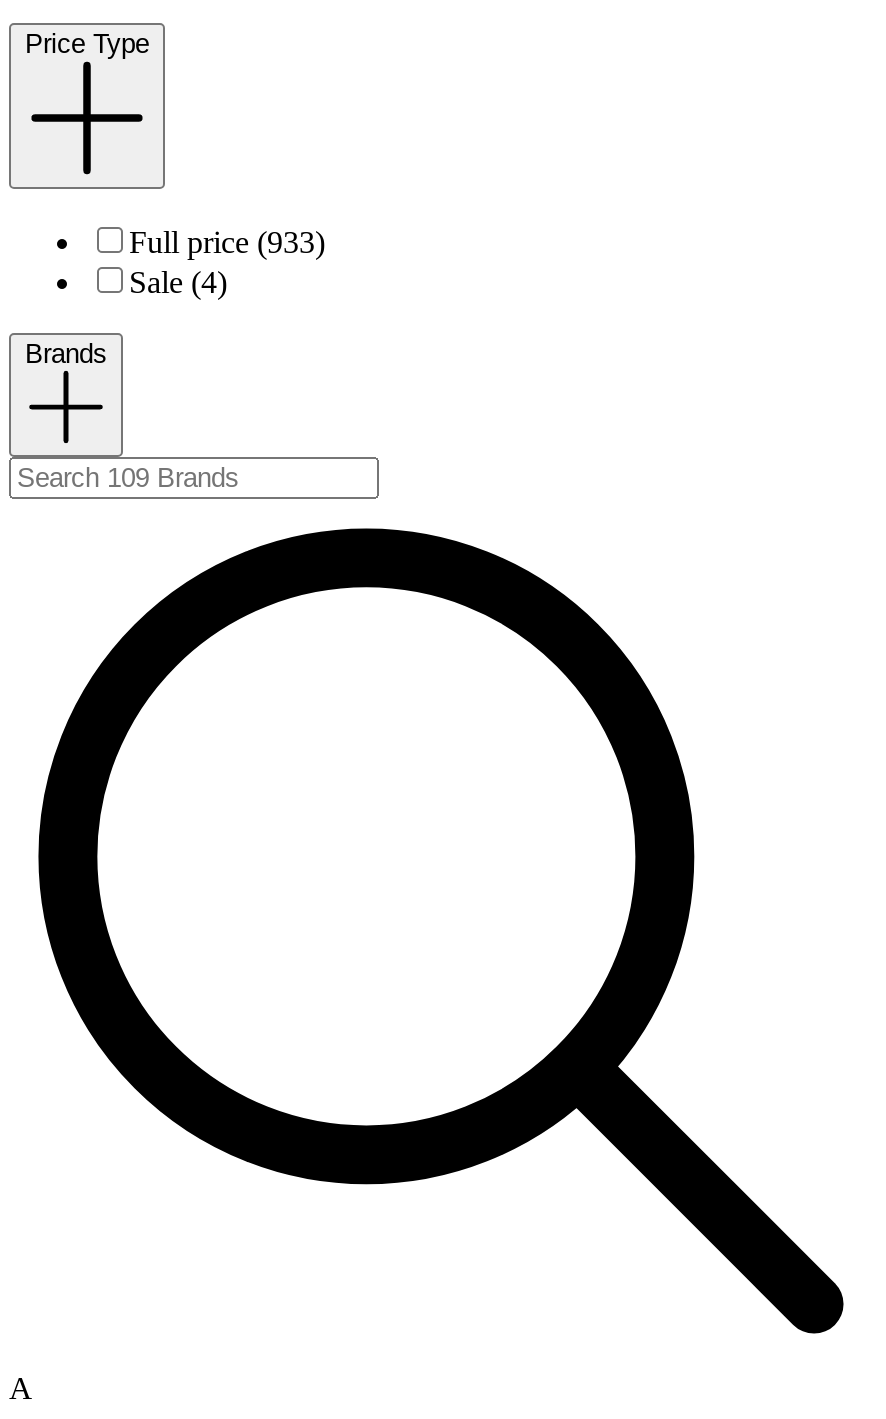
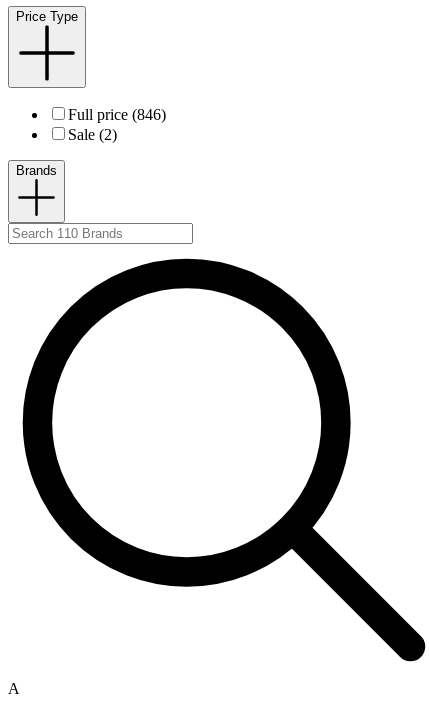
- Full price (933)
+ Full price (846)

- Sale (4)
+ Sale (2)
